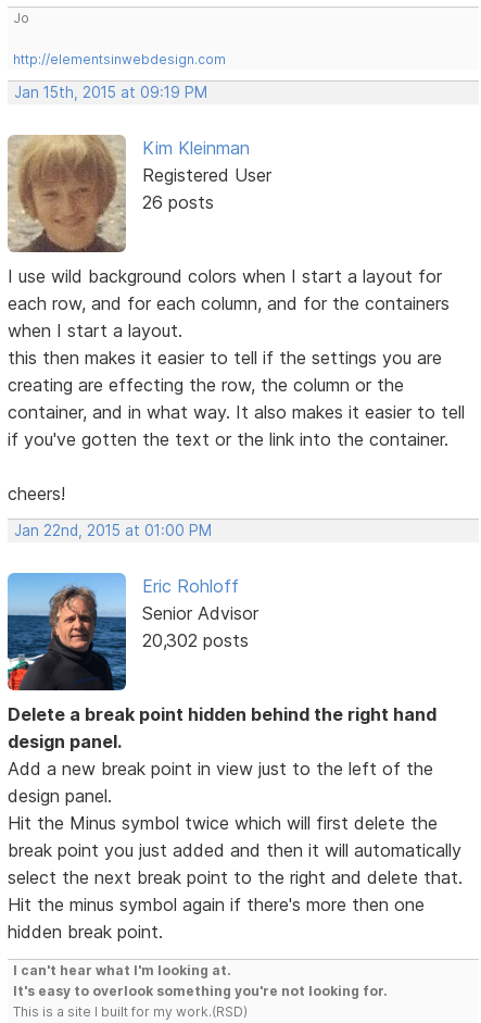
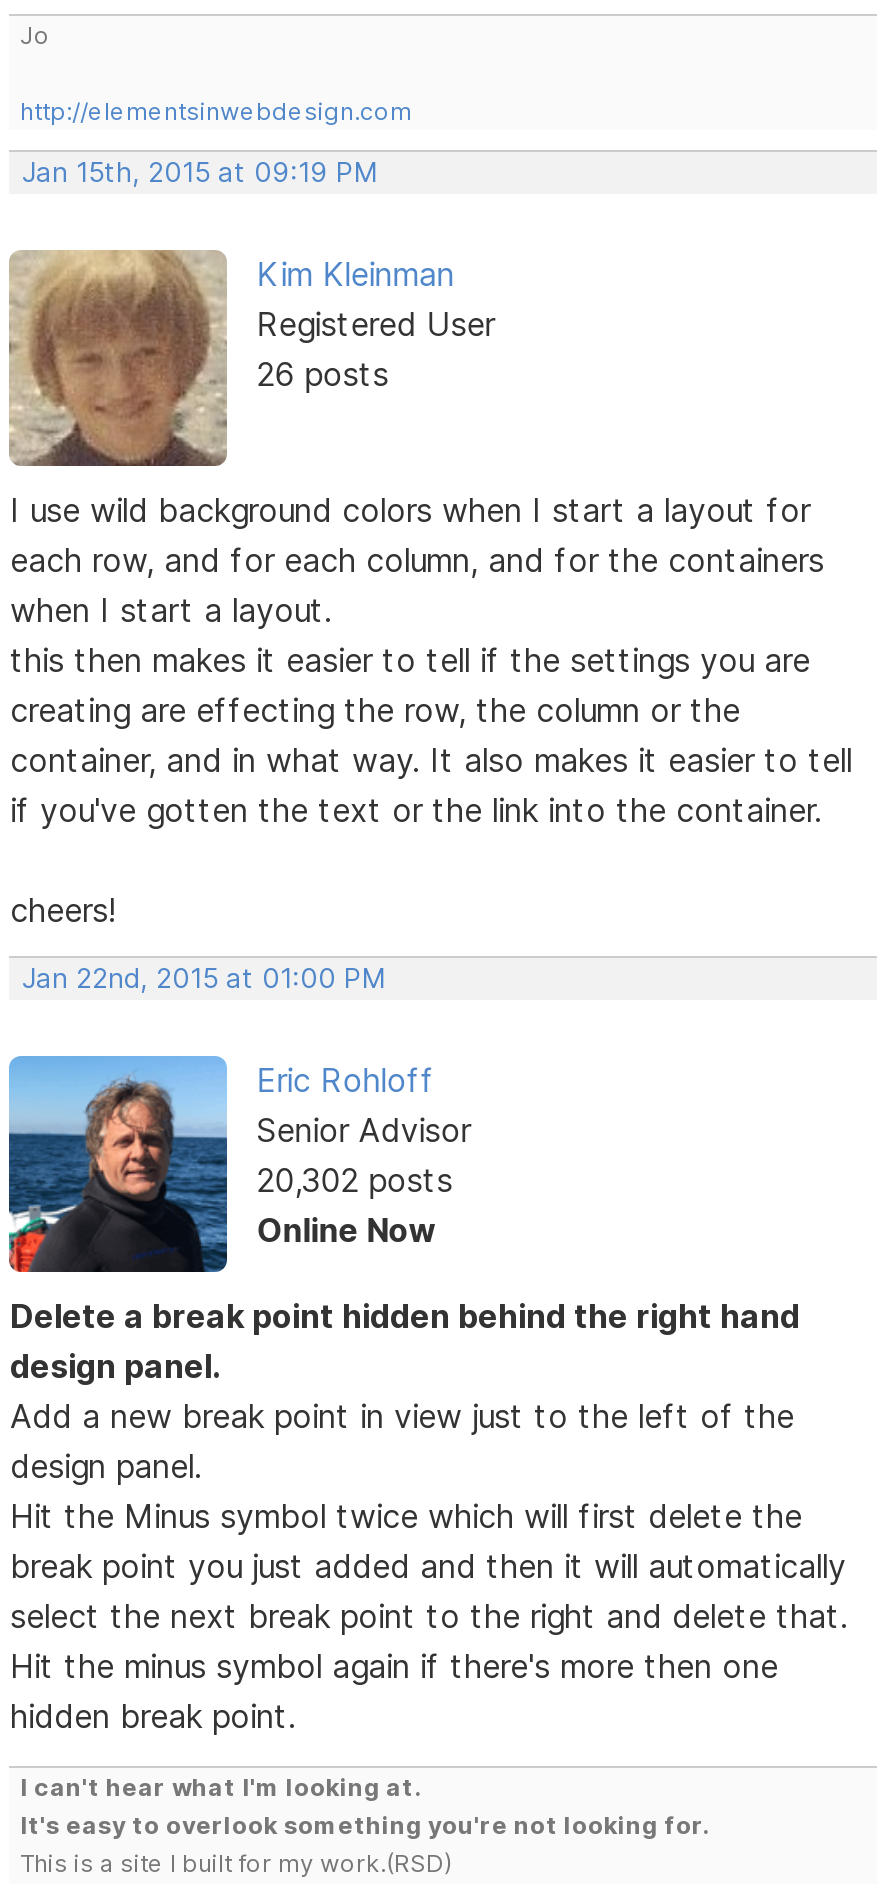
+ Online Now
